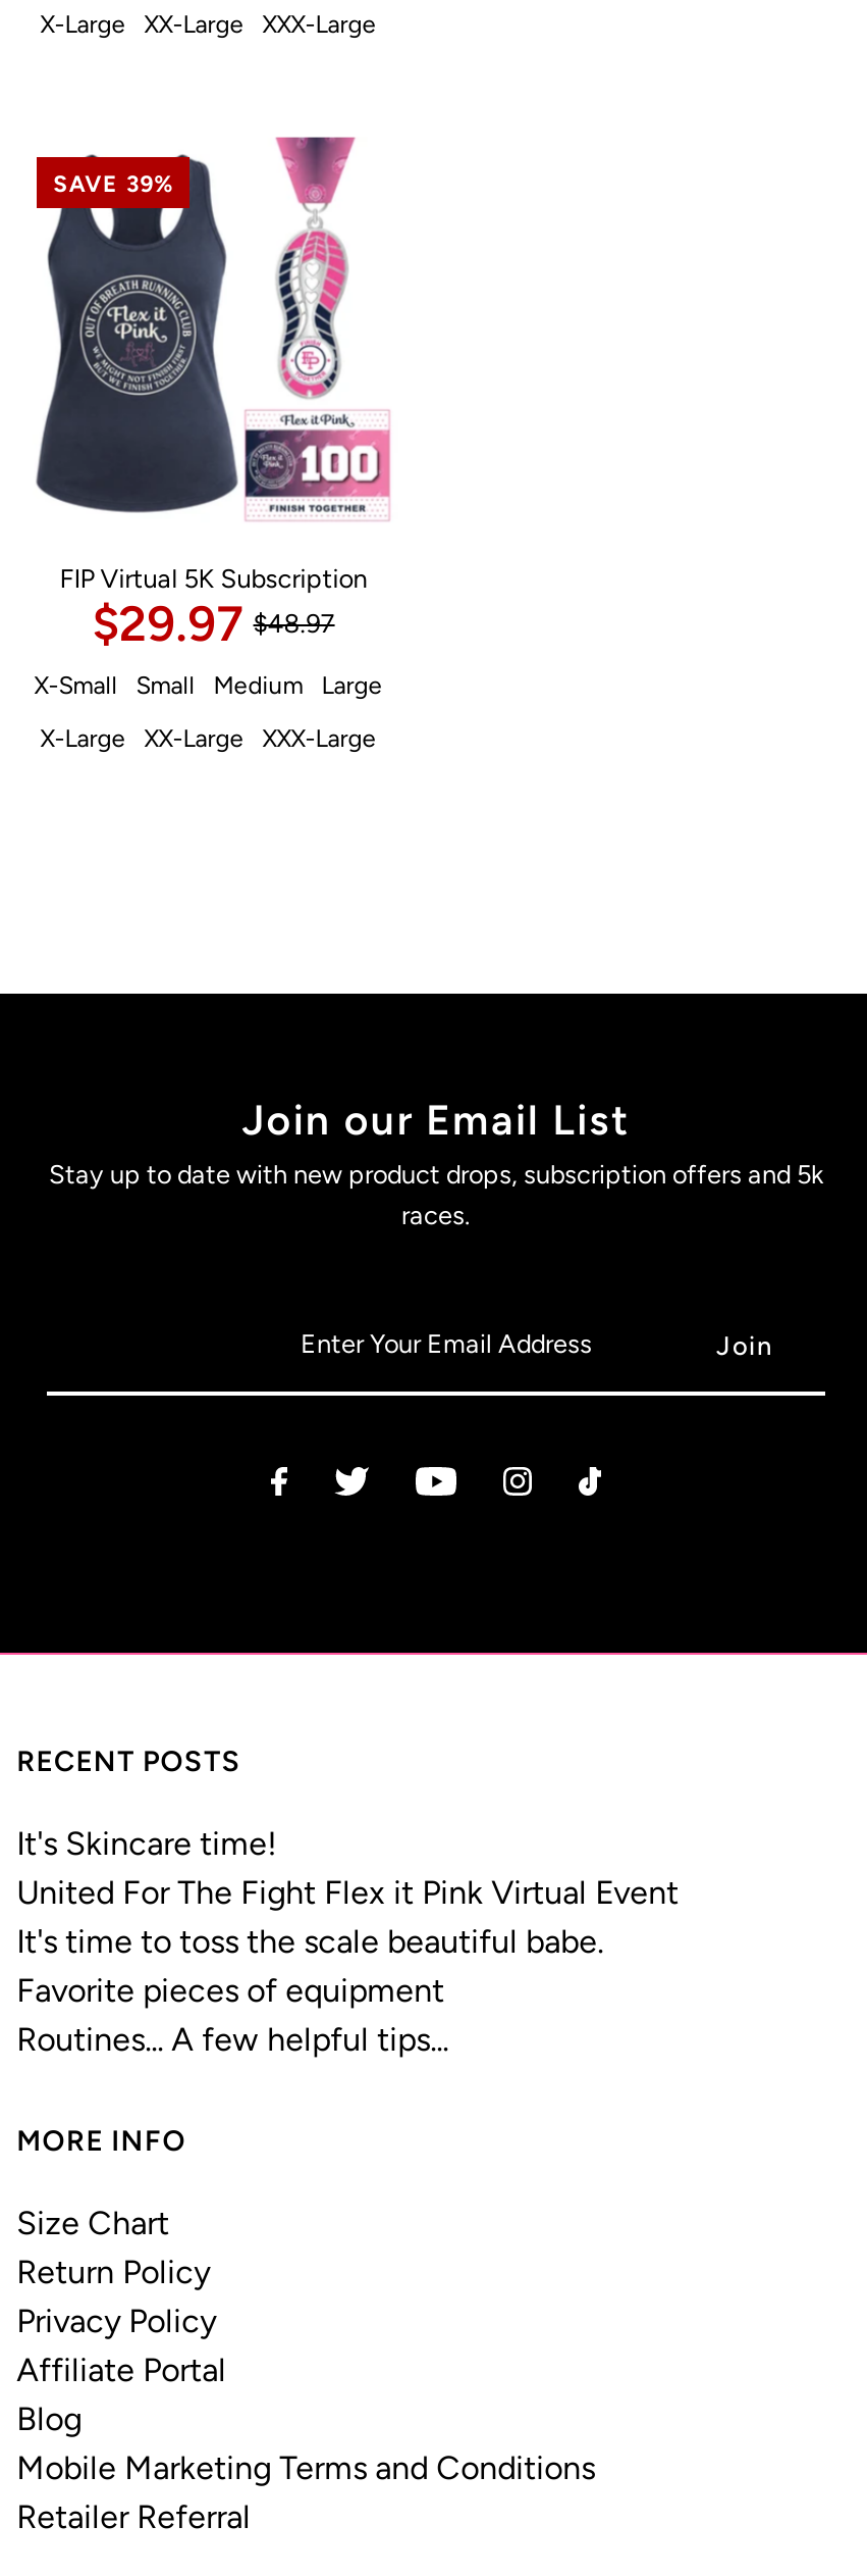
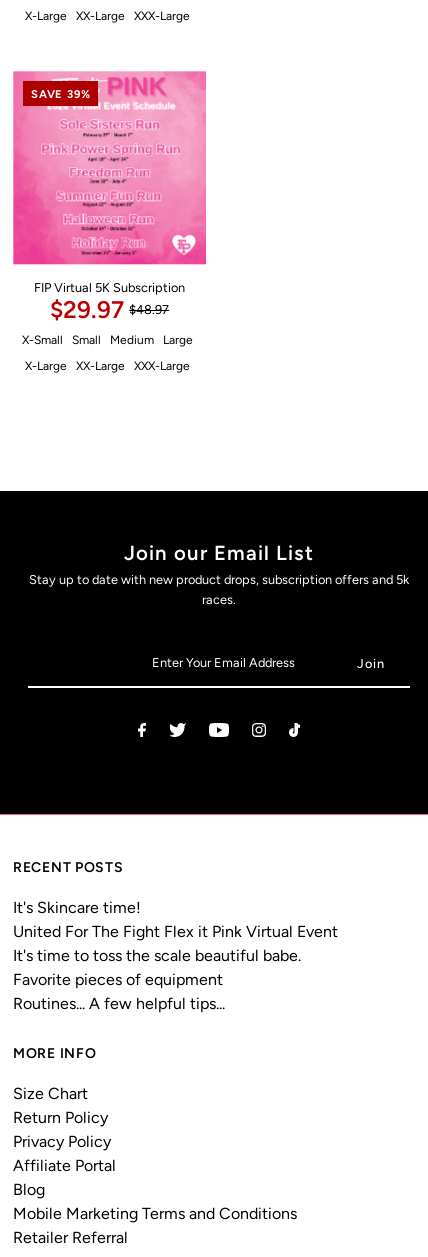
- [image]
+ [image]
